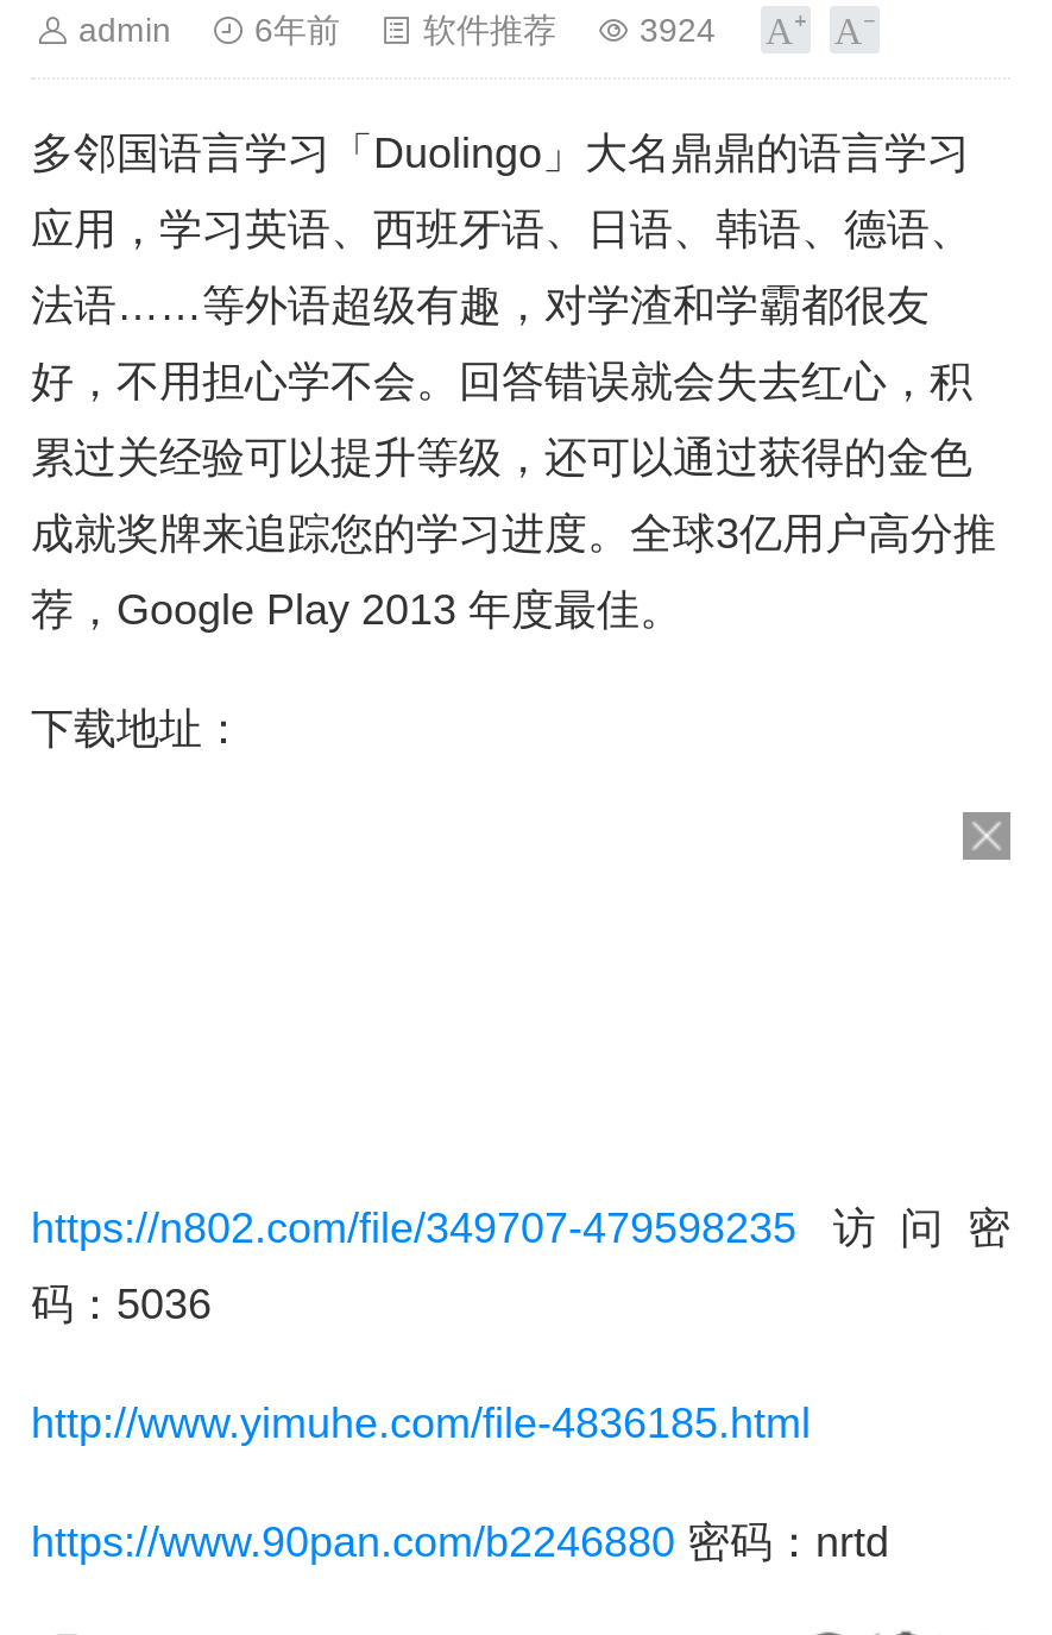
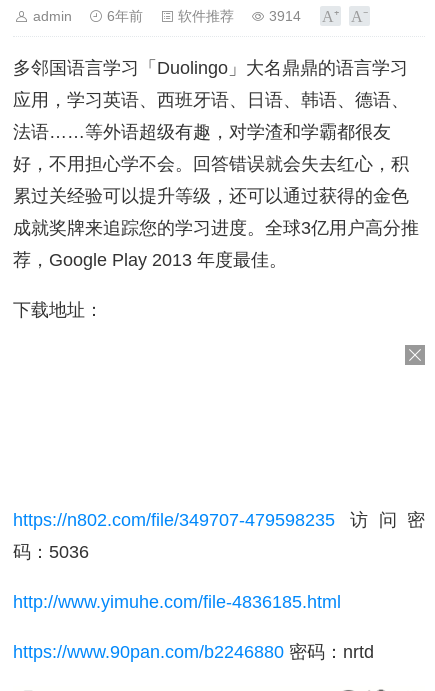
- 3924
+ 3914
